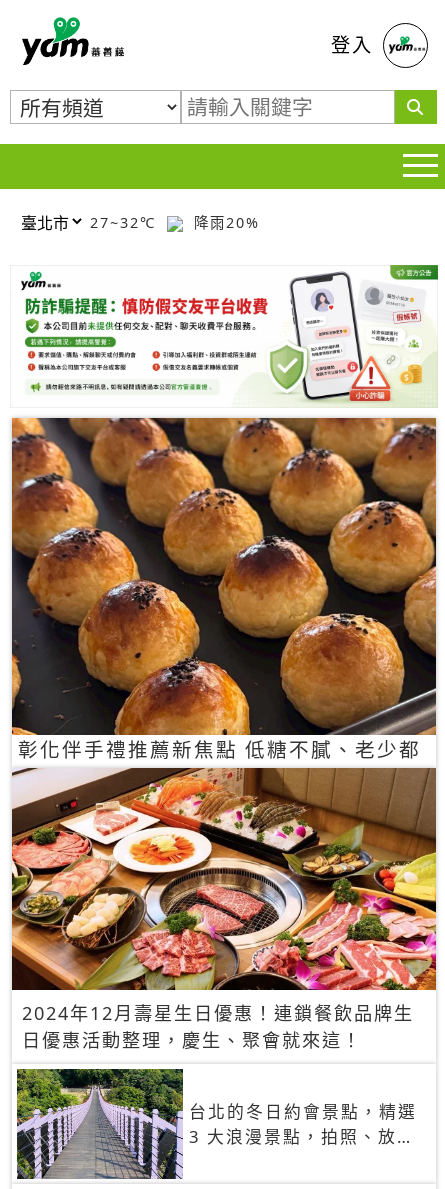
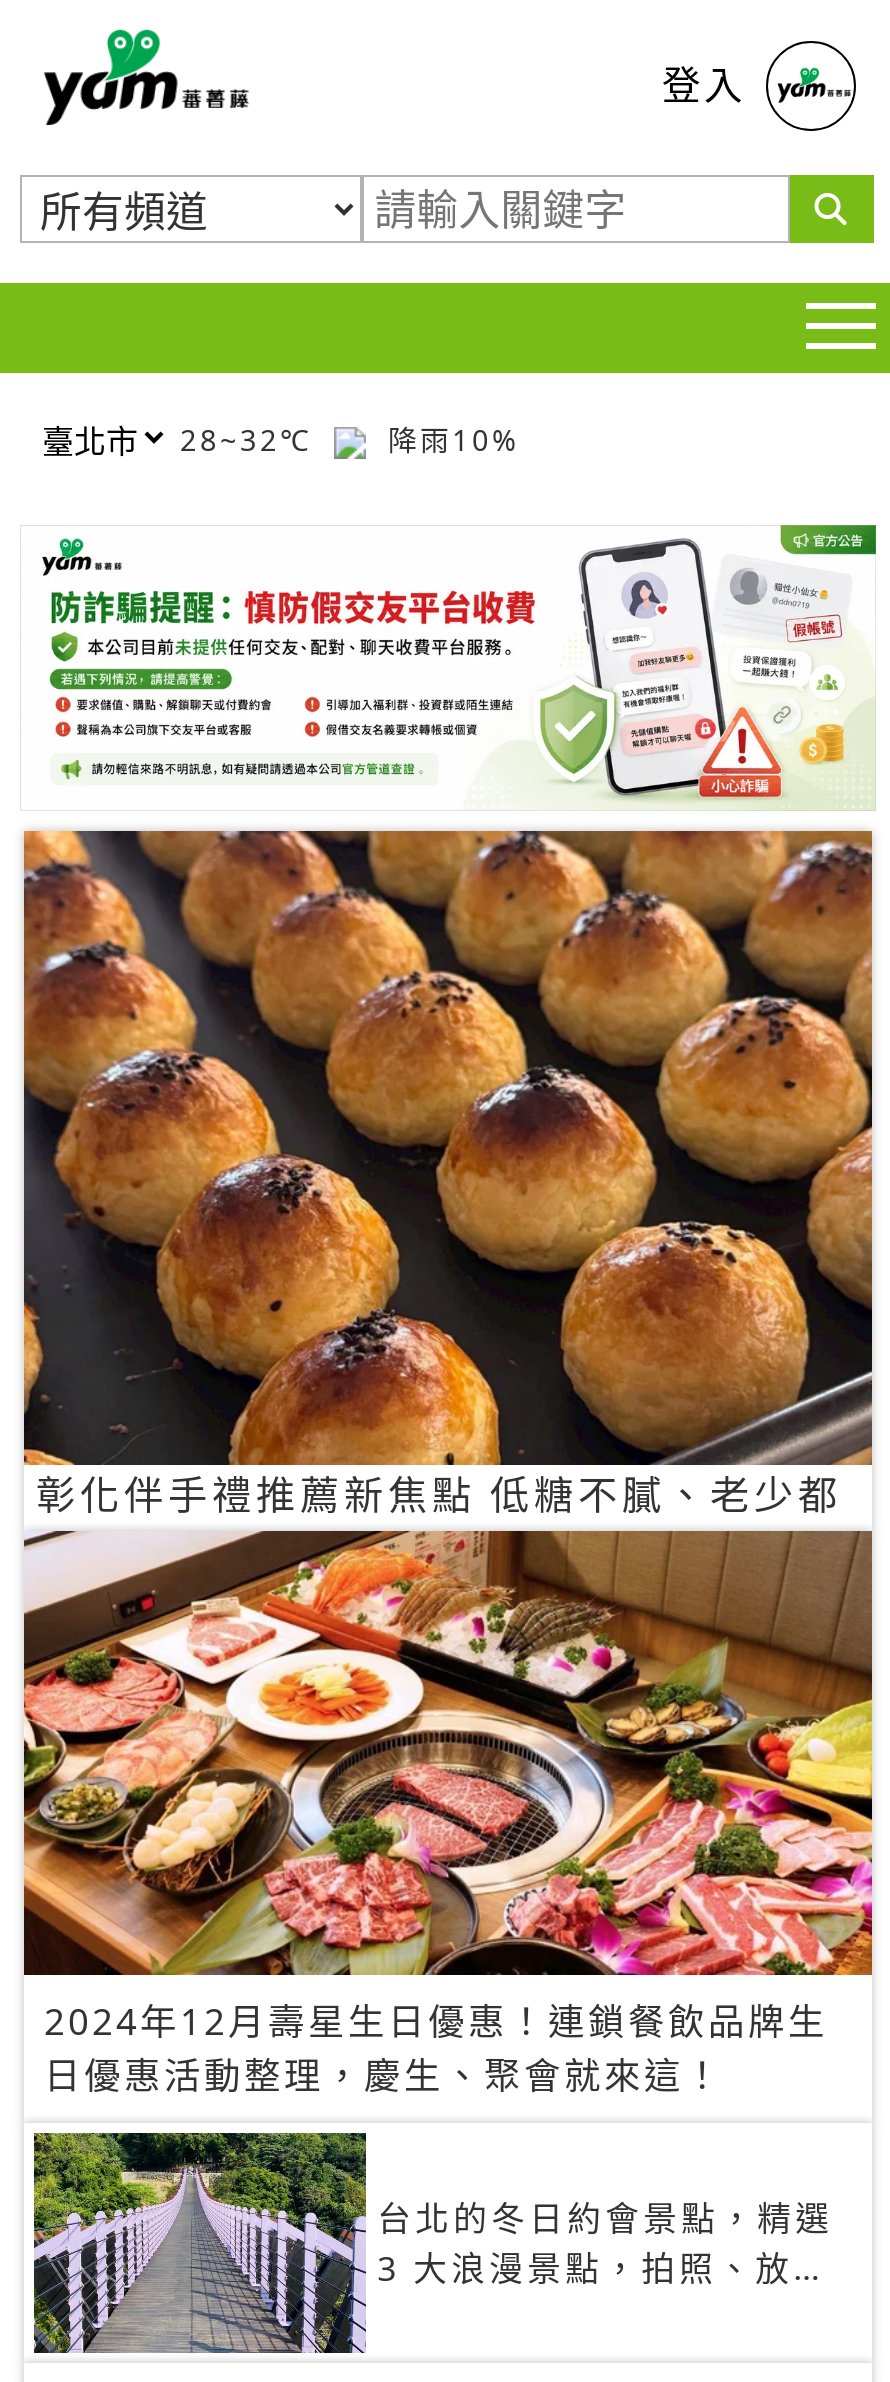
- 27~32℃
+ 28~32℃

- 降雨20%
+ 降雨10%
